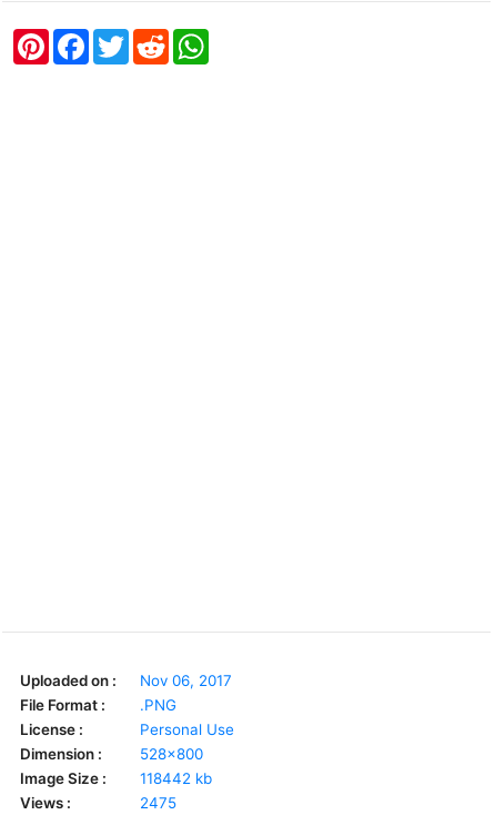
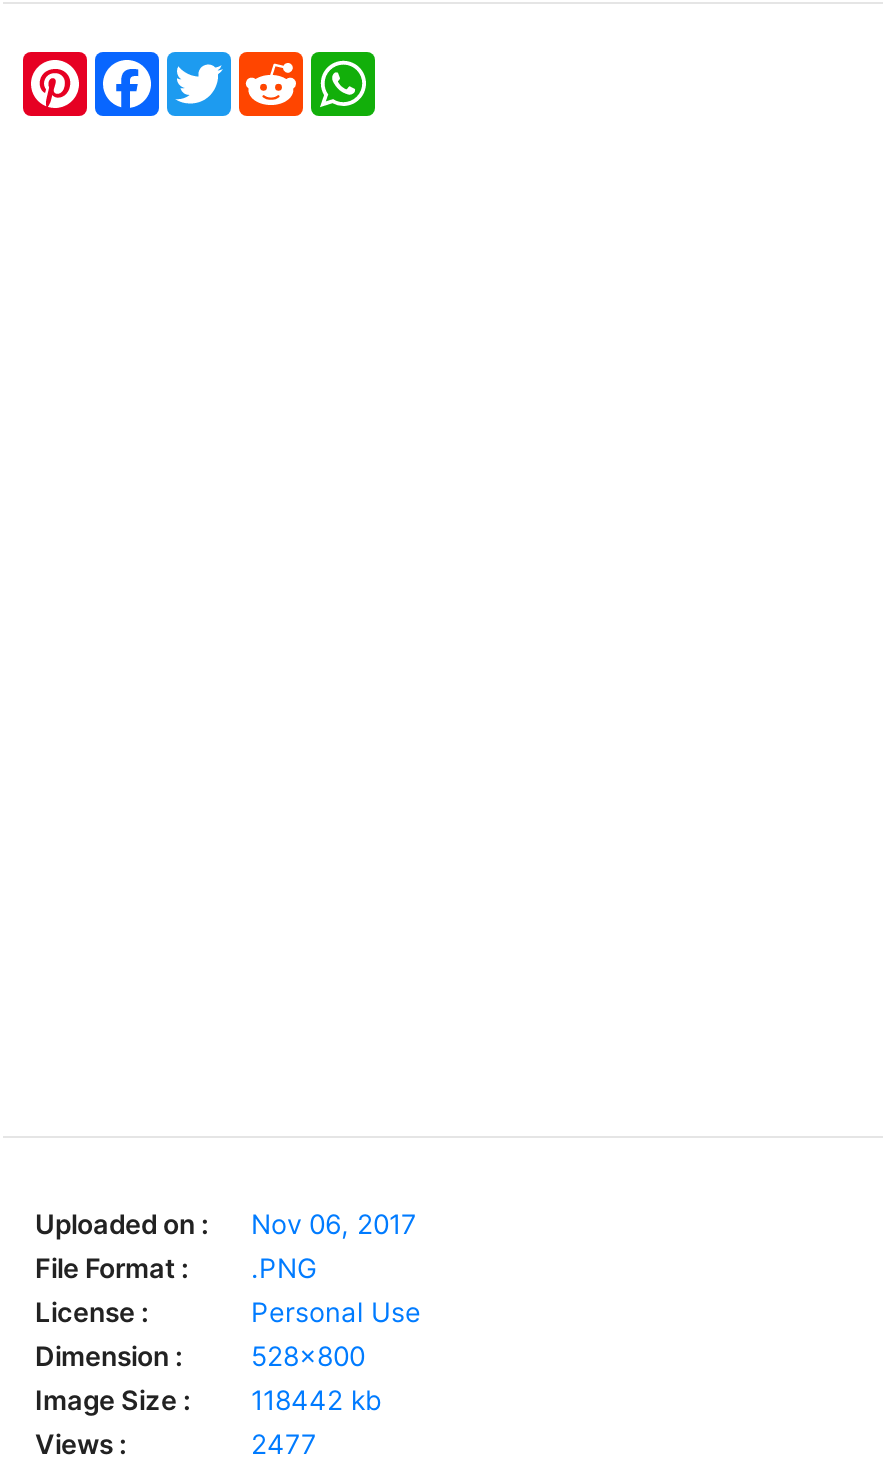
- 2475
+ 2477
